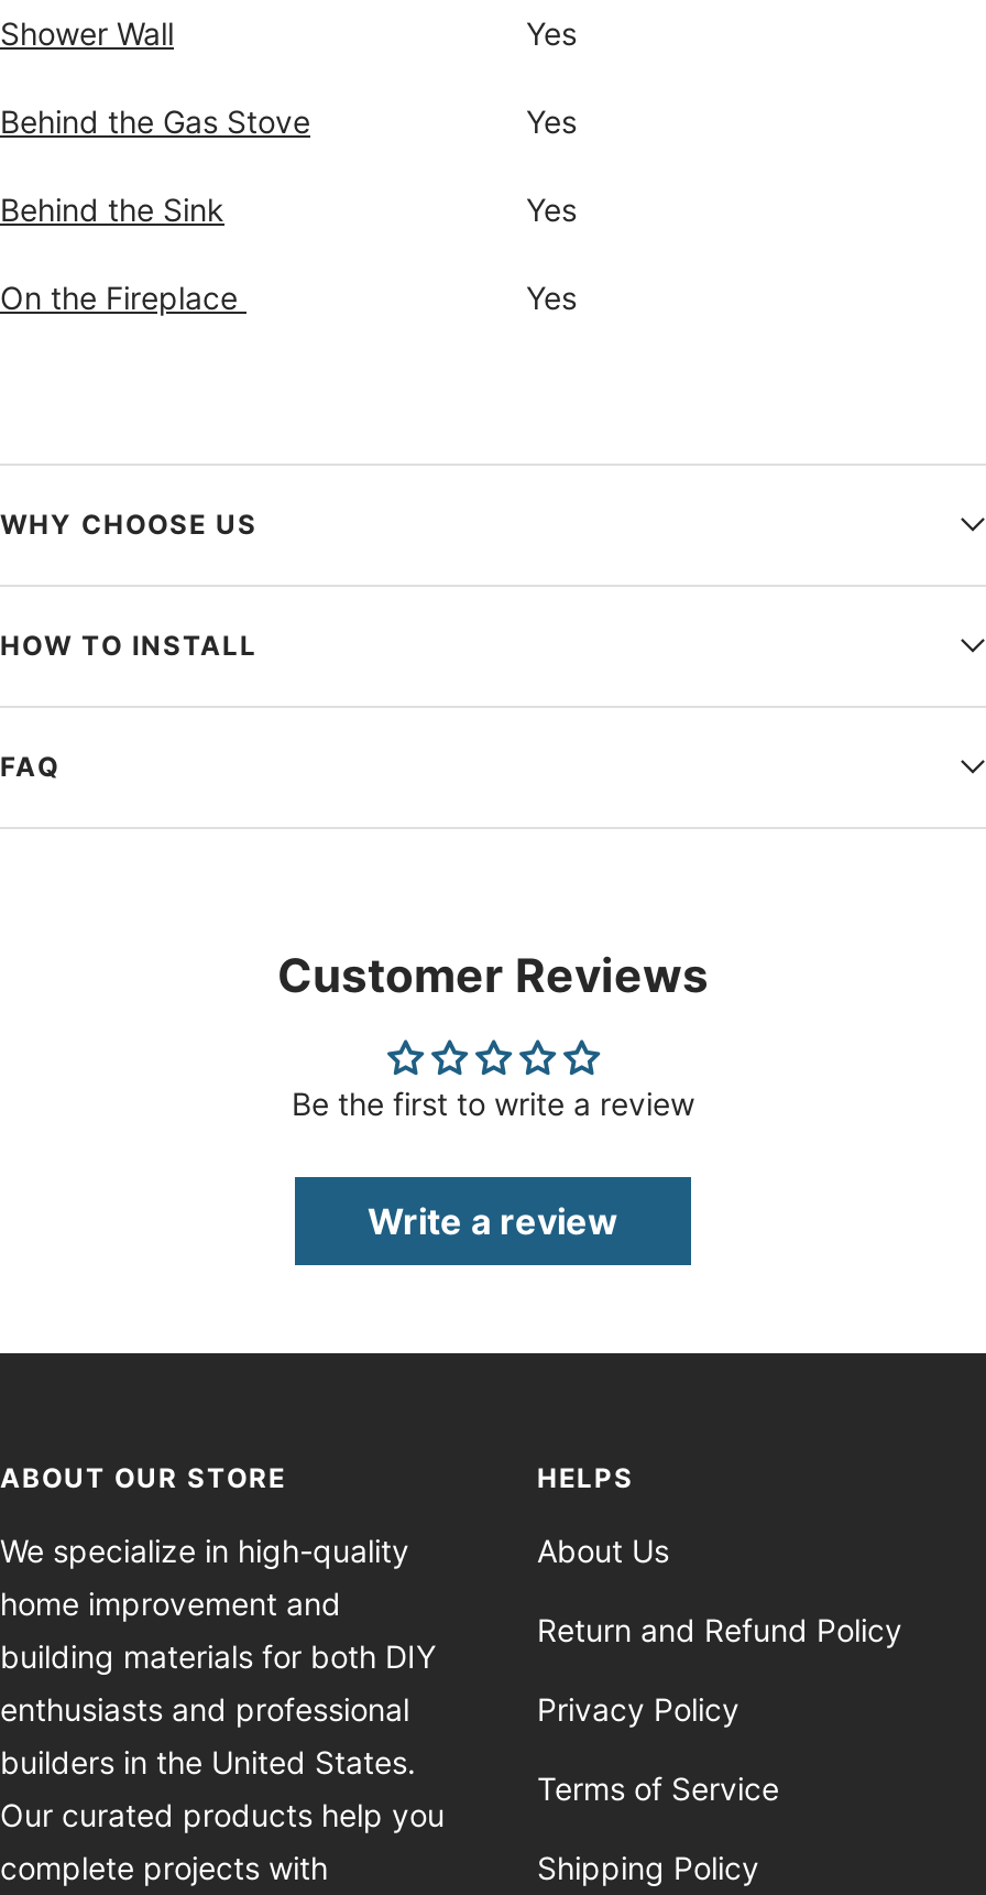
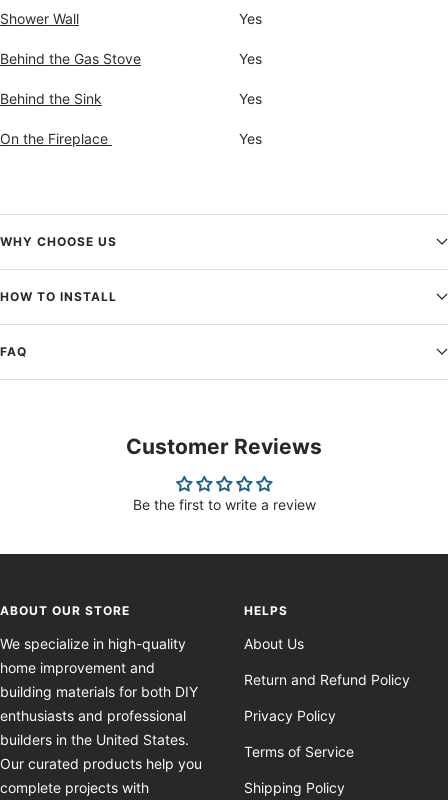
- Write a review
